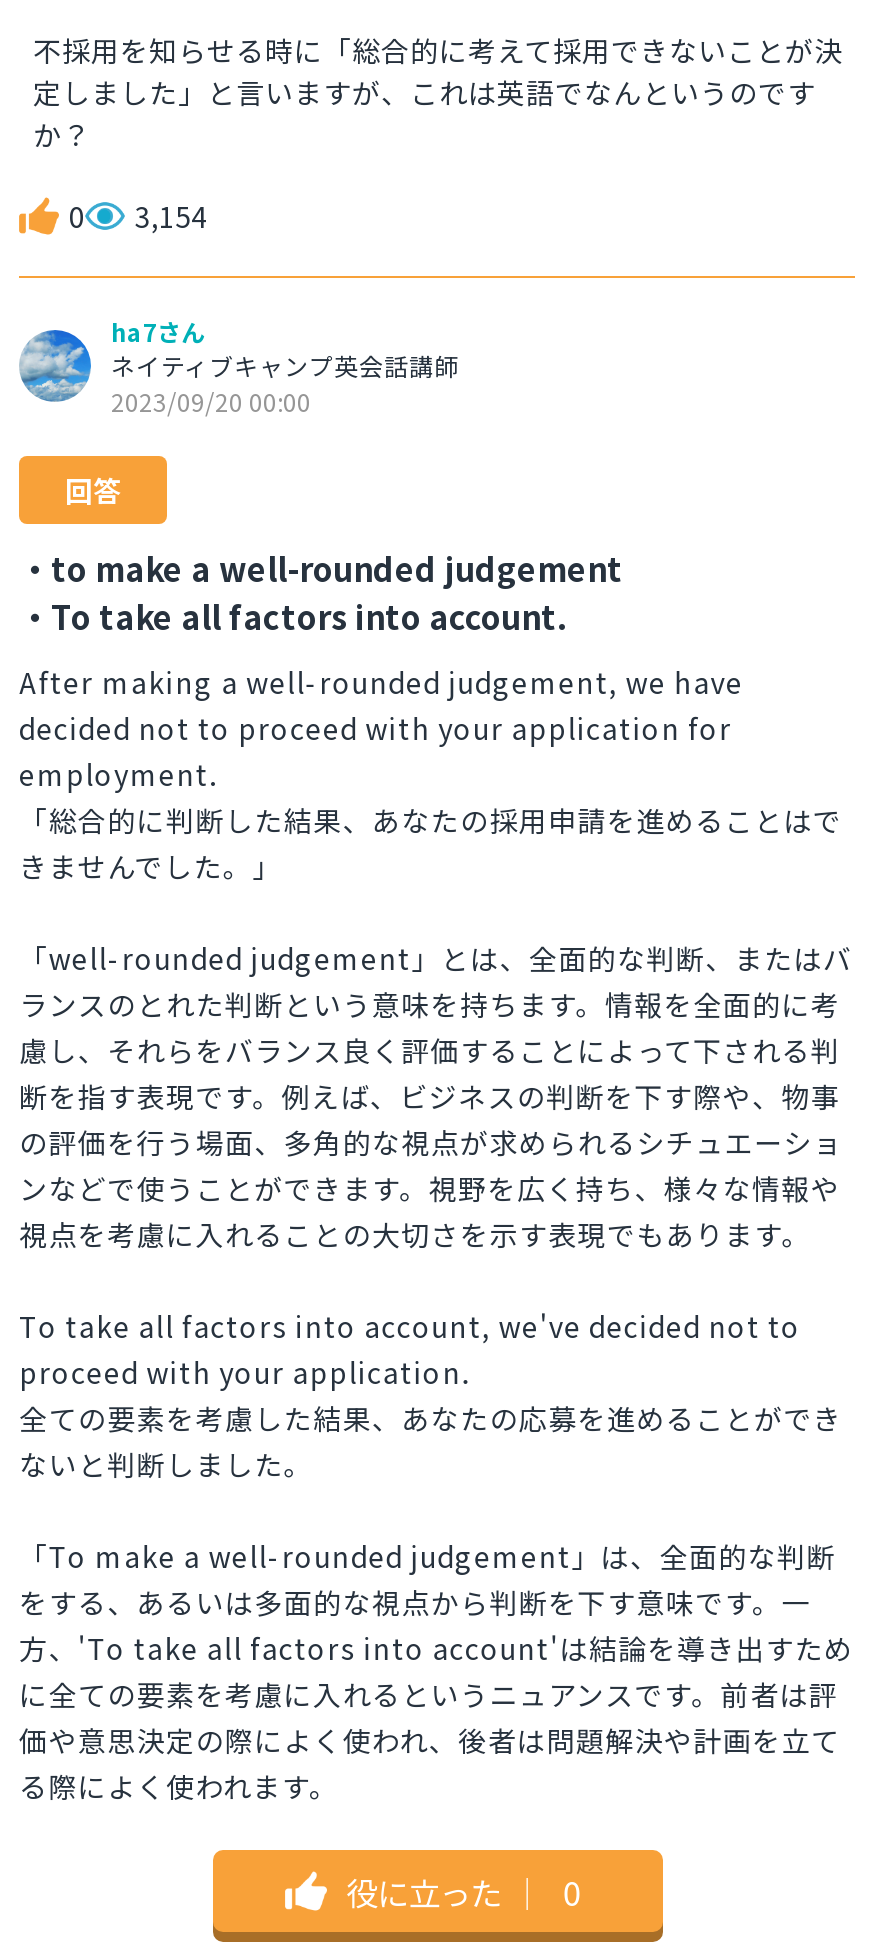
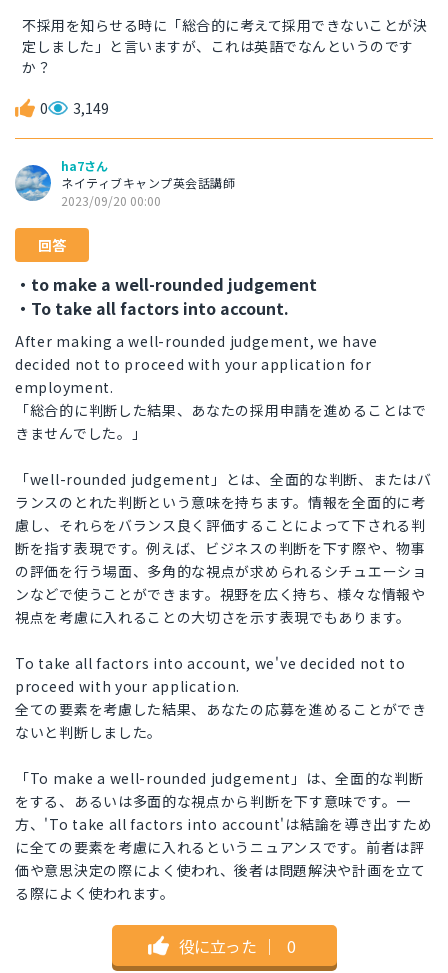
- 0 3,154
+ 0 3,149
